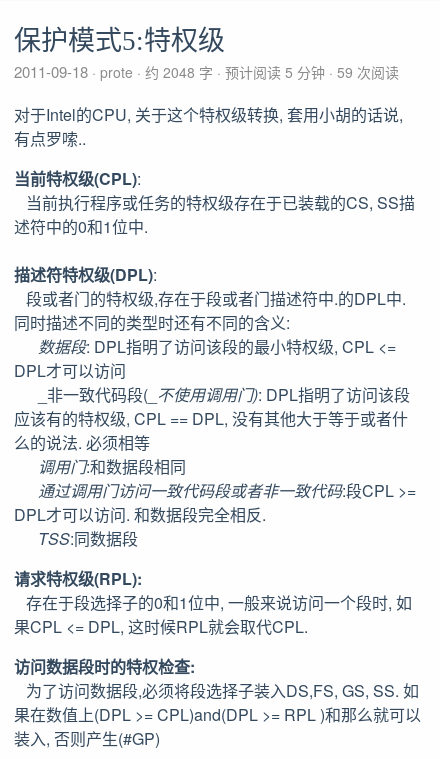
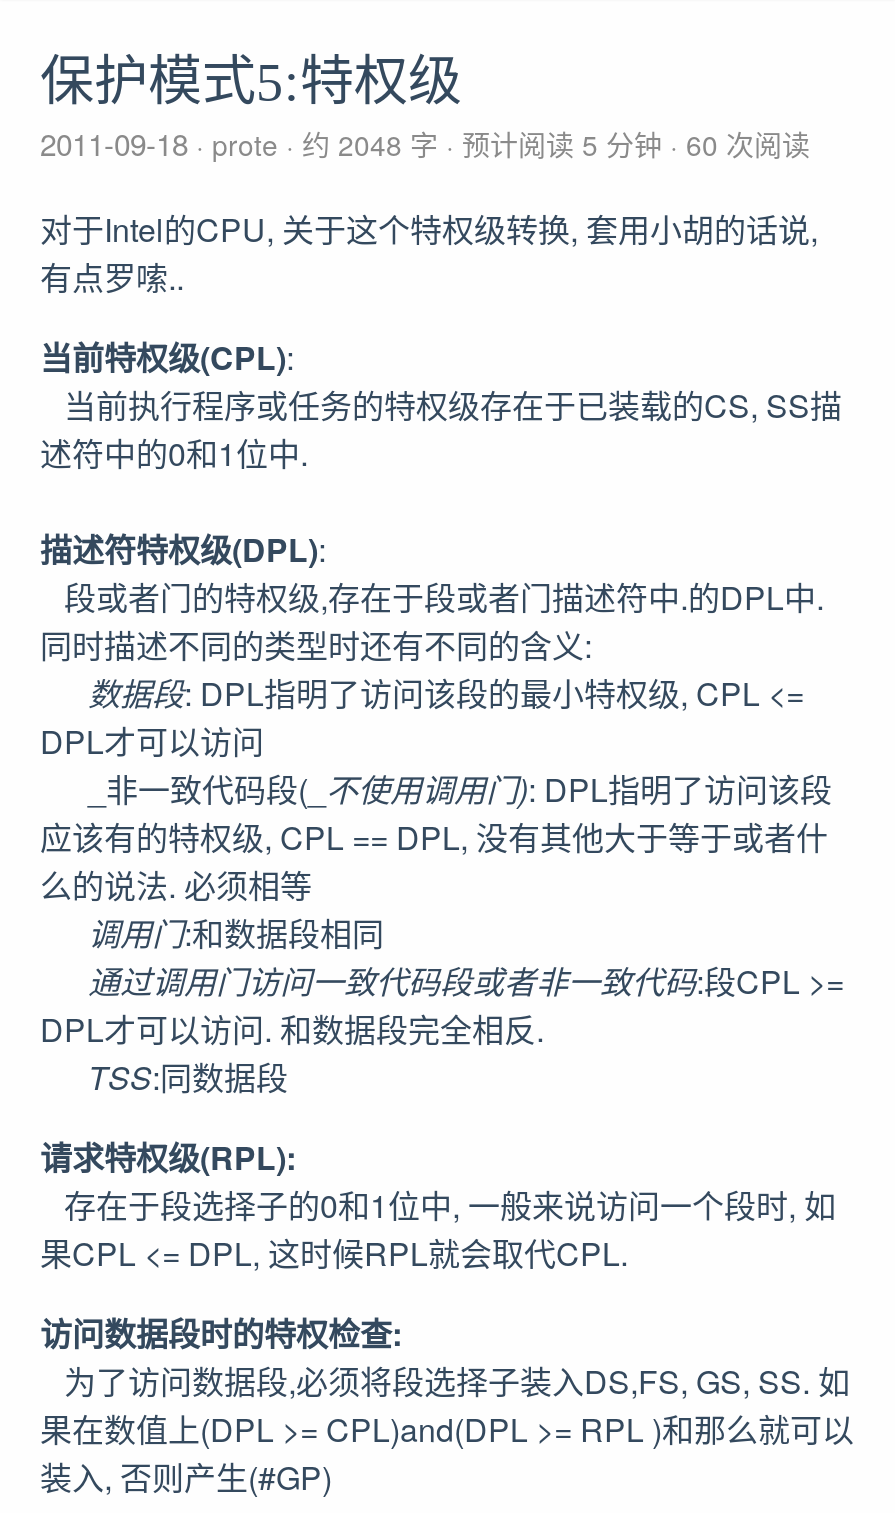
- 2011-09-18 prote 约 2048 字 预计阅读 5 分钟 59次阅读
+ 2011-09-18 prote 约 2048 字 预计阅读 5 分钟 60次阅读
